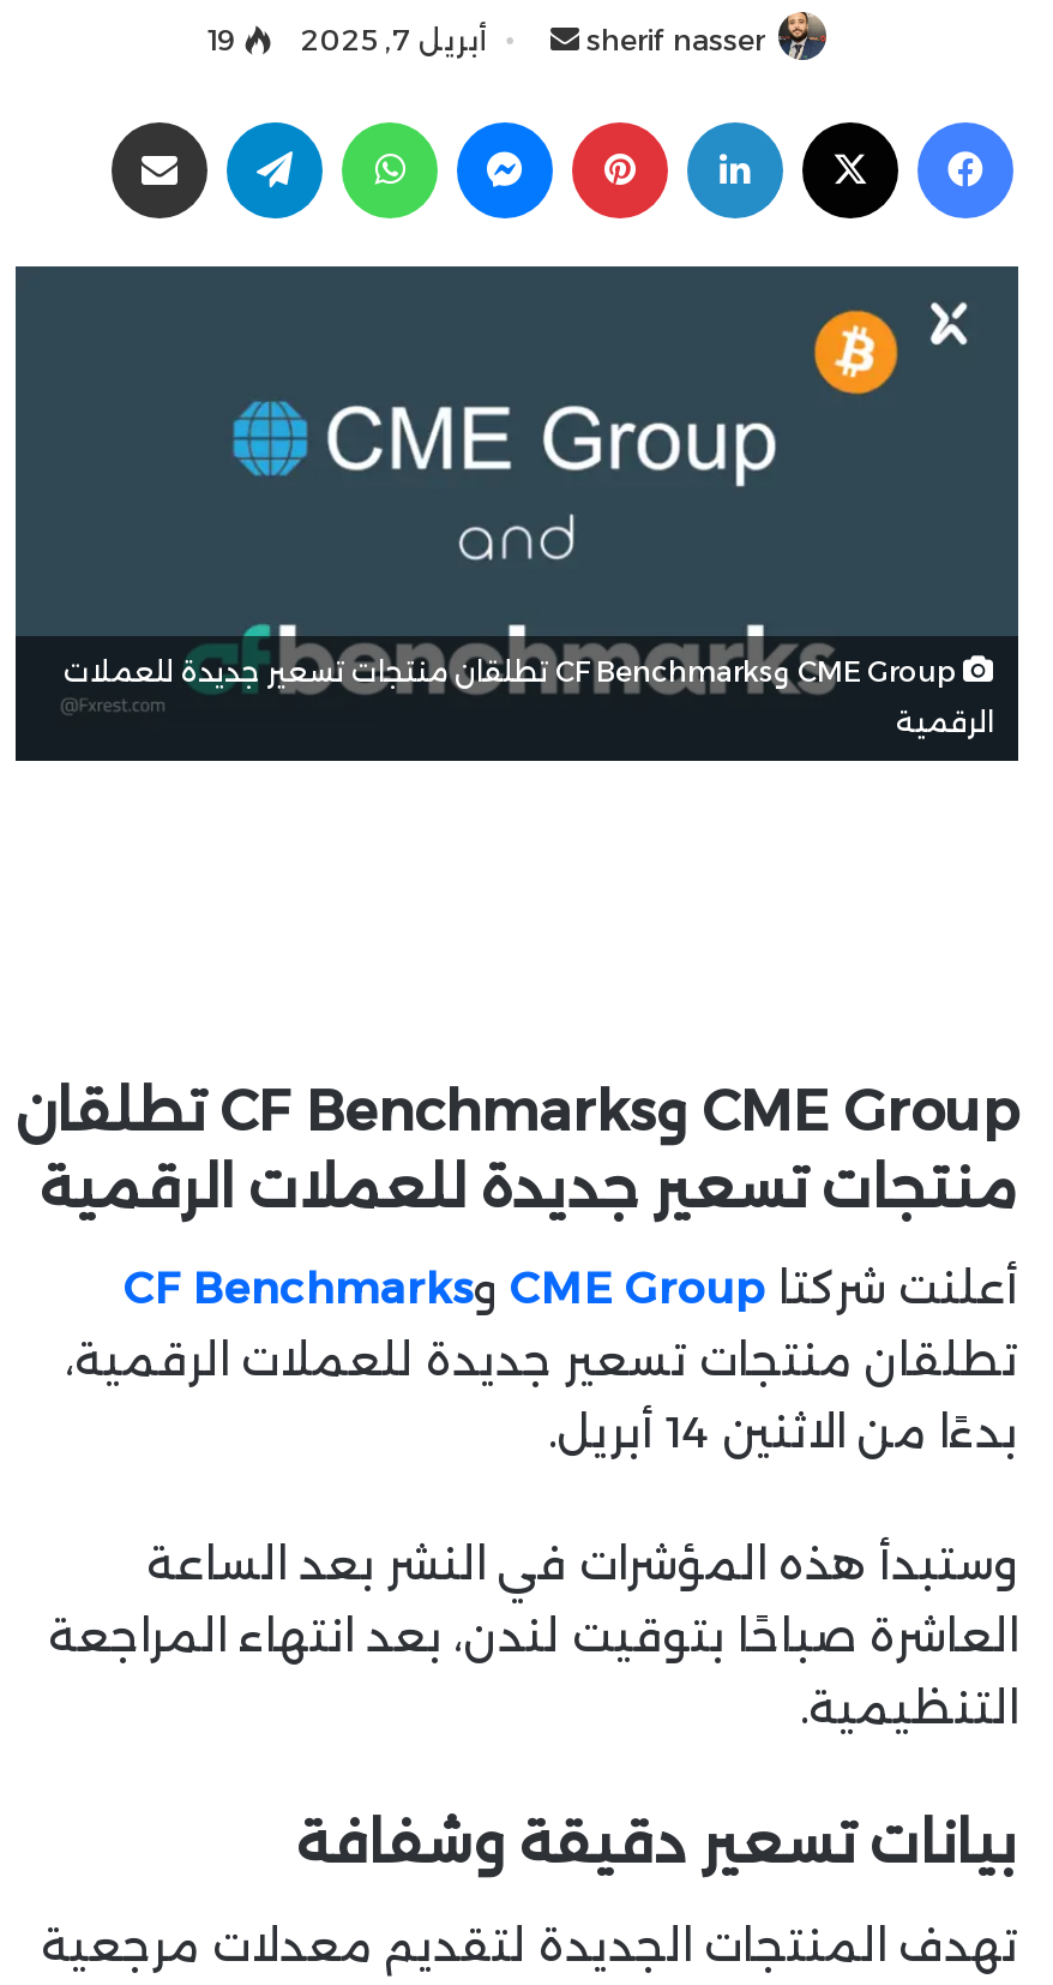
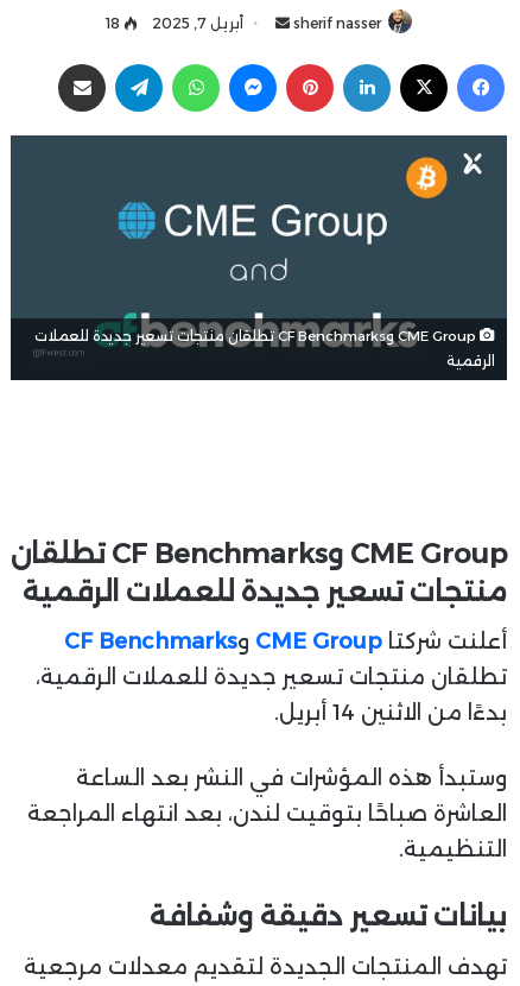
- 19
+ 18
